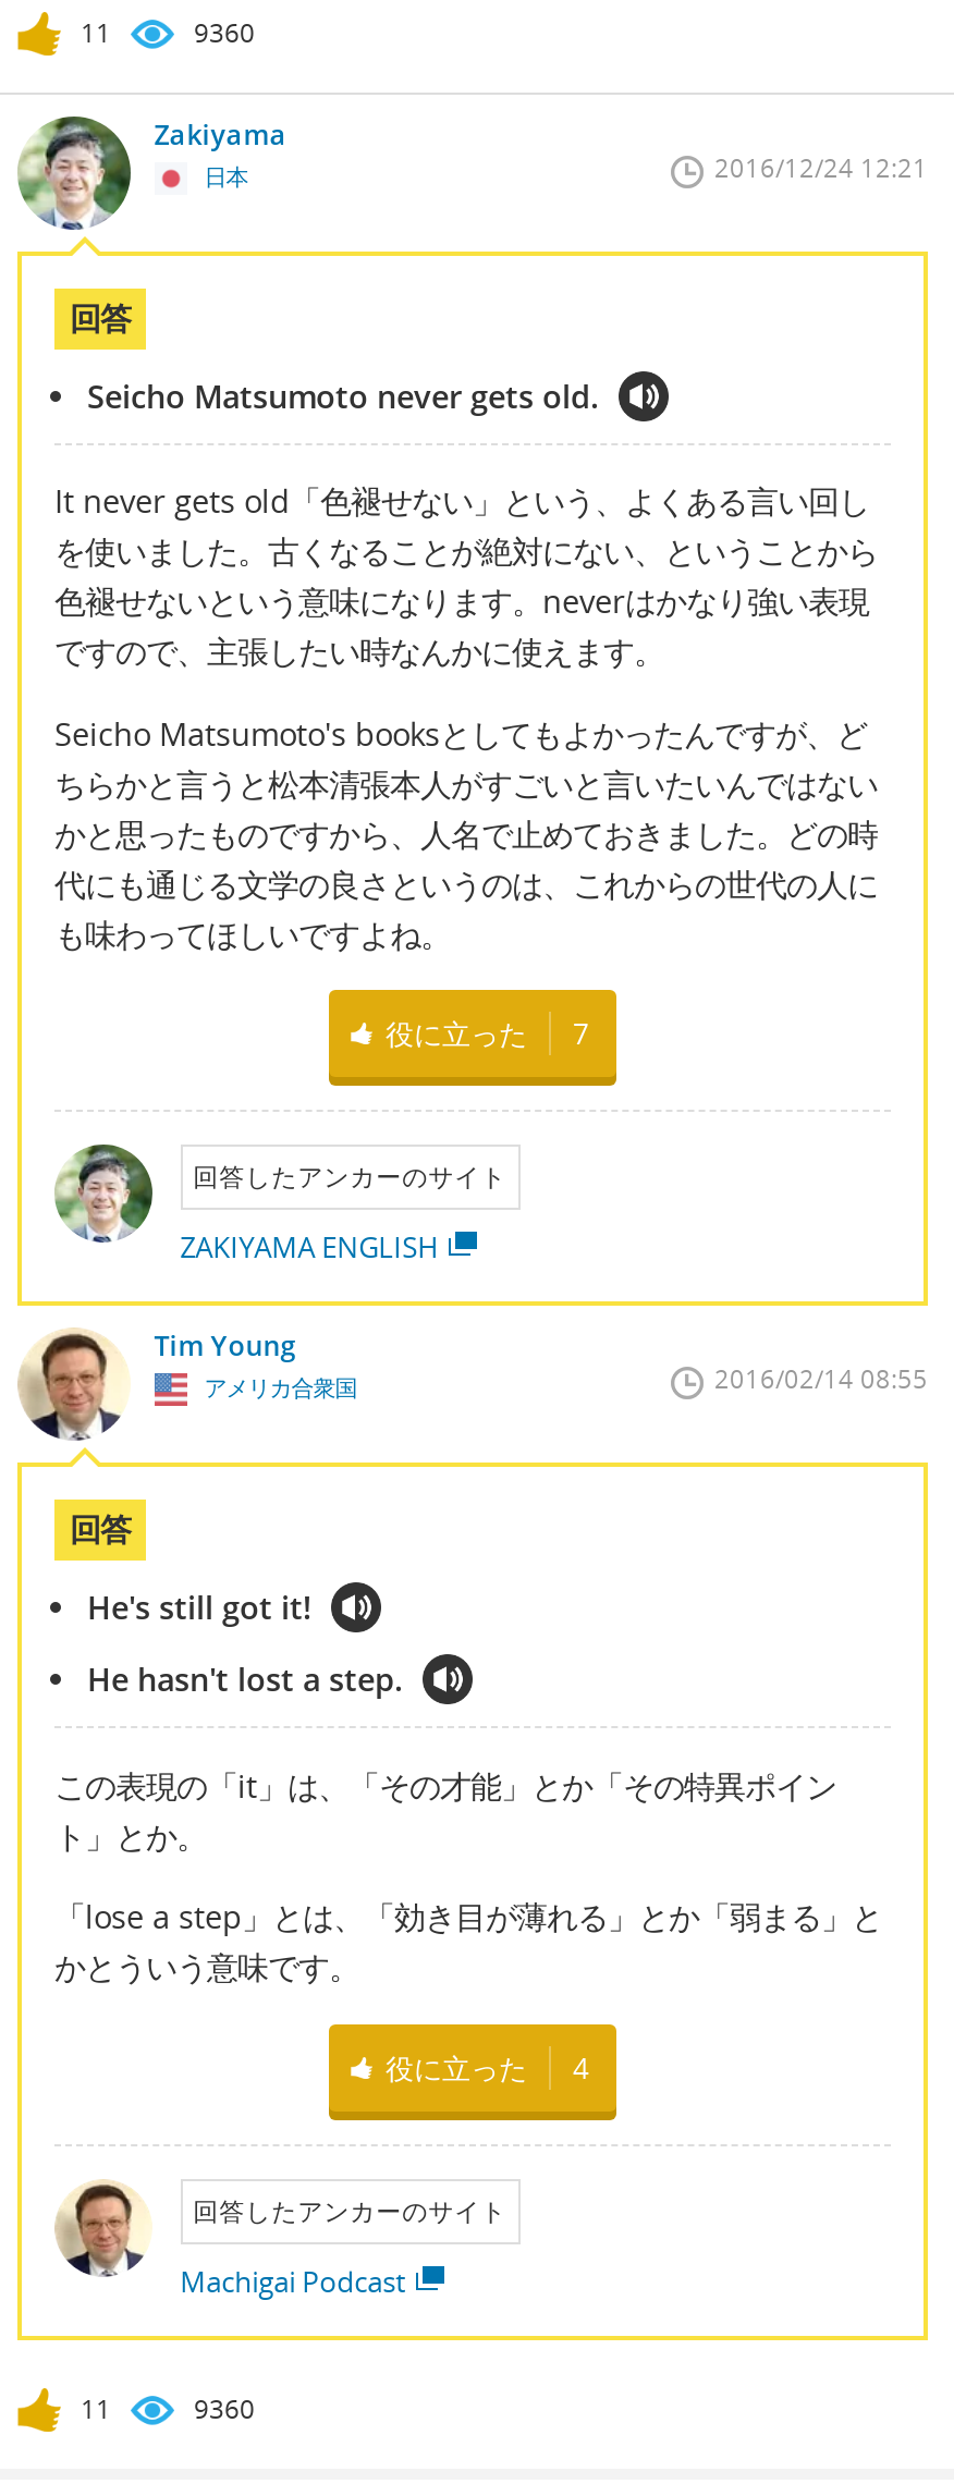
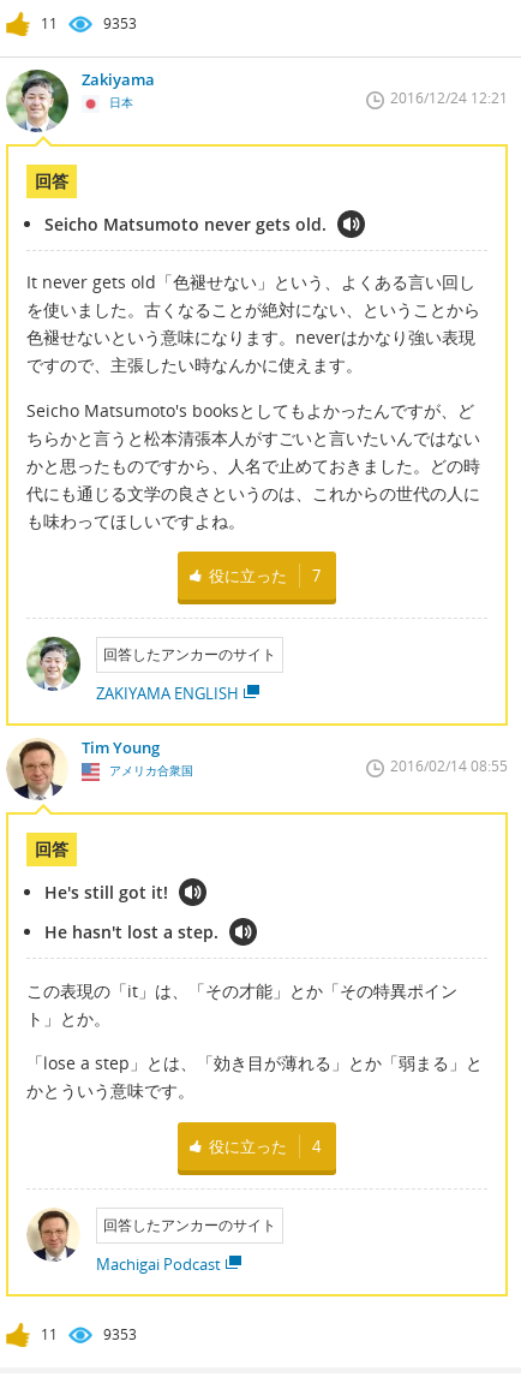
- 9360
+ 9353

- 9360
+ 9353
